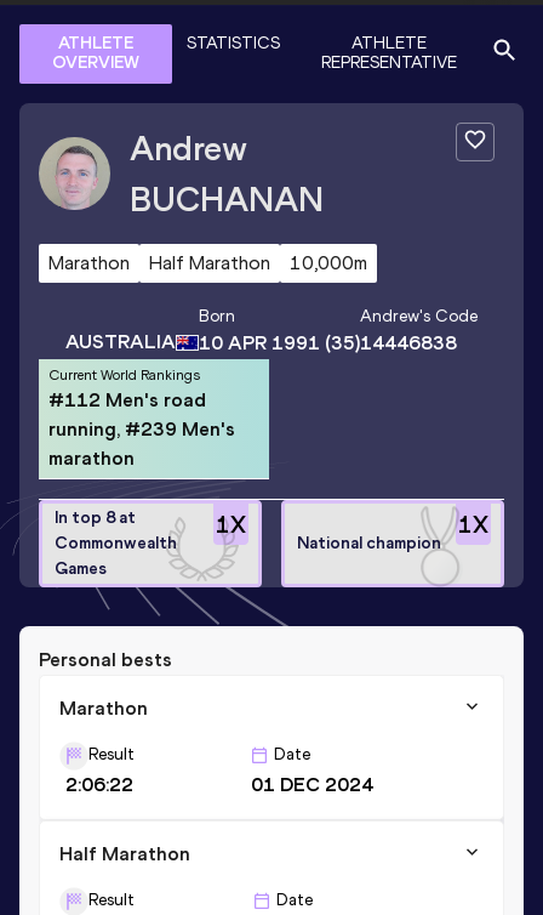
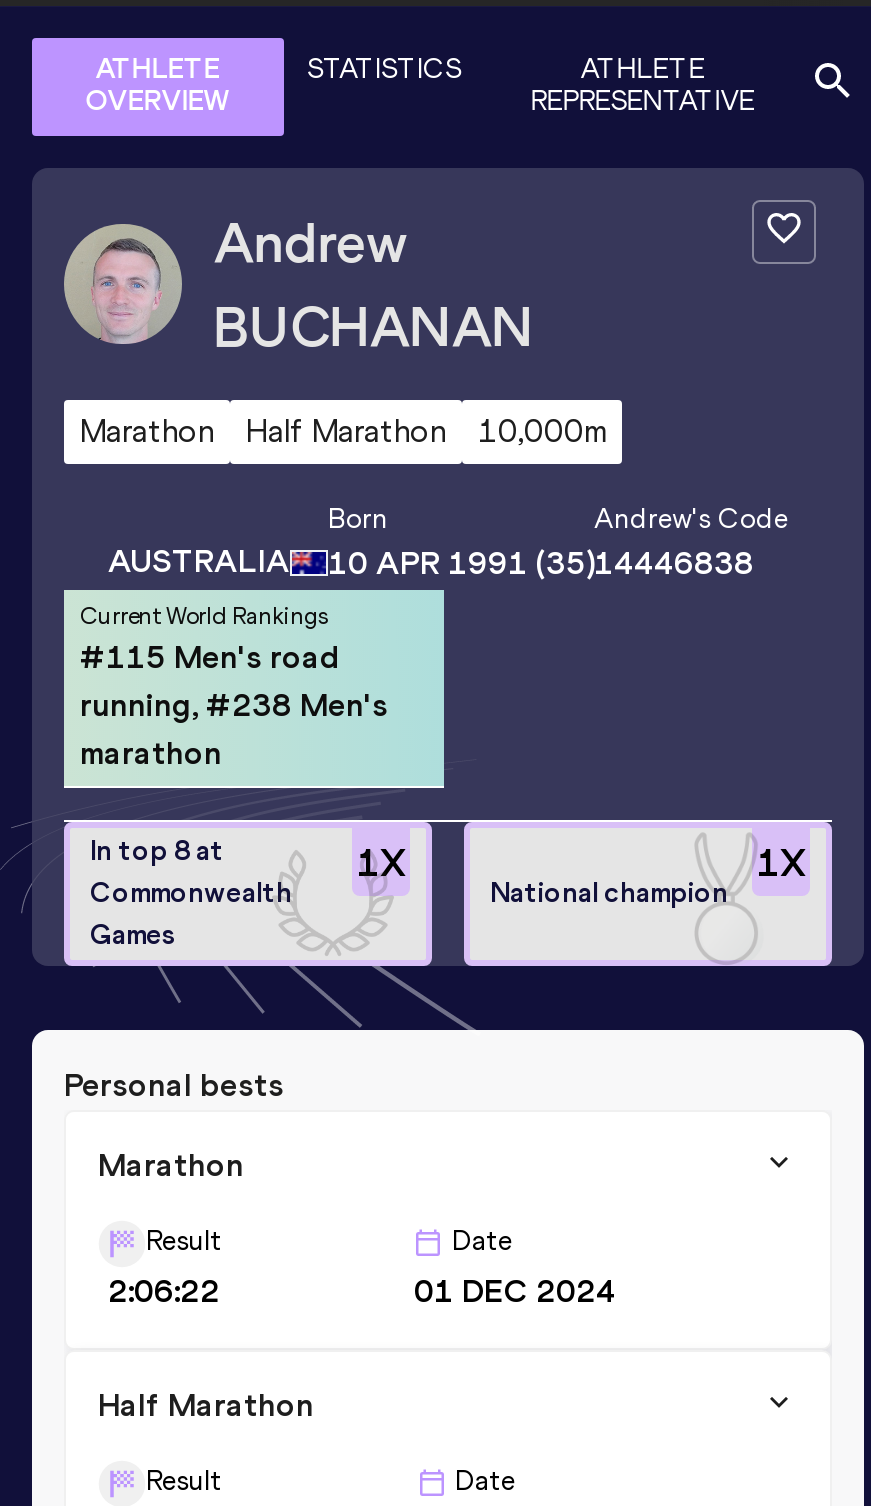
- #112 Men's road
+ #115 Men's road

- running, #239 Men's
+ running, #238 Men's
